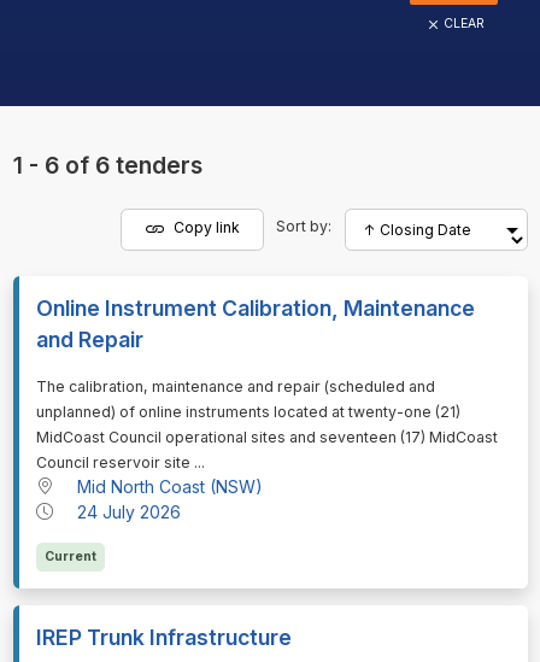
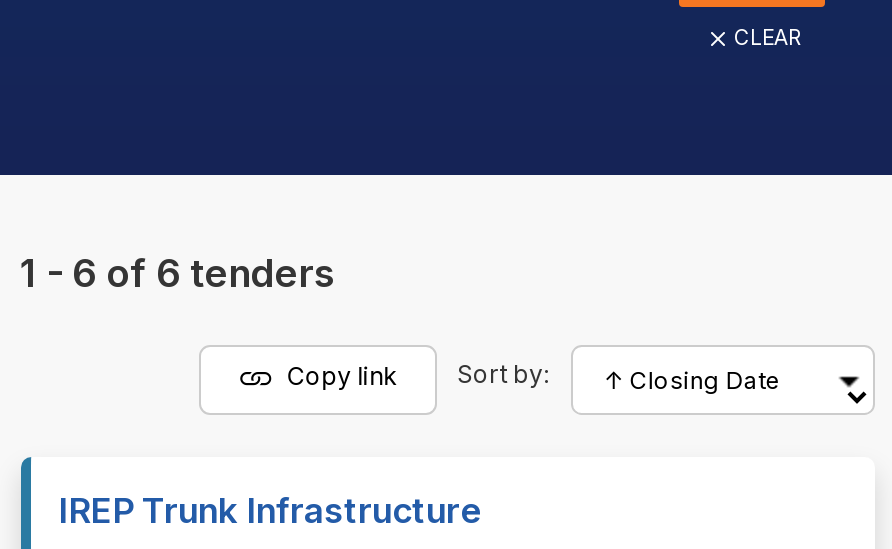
- Online Instrument Calibration, Maintenance
- and Repair
- The calibration, maintenance and repair (scheduled and
- unplanned) of online instruments located at twenty-one (21)
- MidCoast Council operational sites and seventeen (17) MidCoast
- Council reservoir site ...
- Mid North Coast (NSW)
- 24 July 2026
- Current
